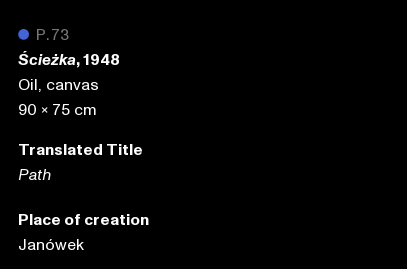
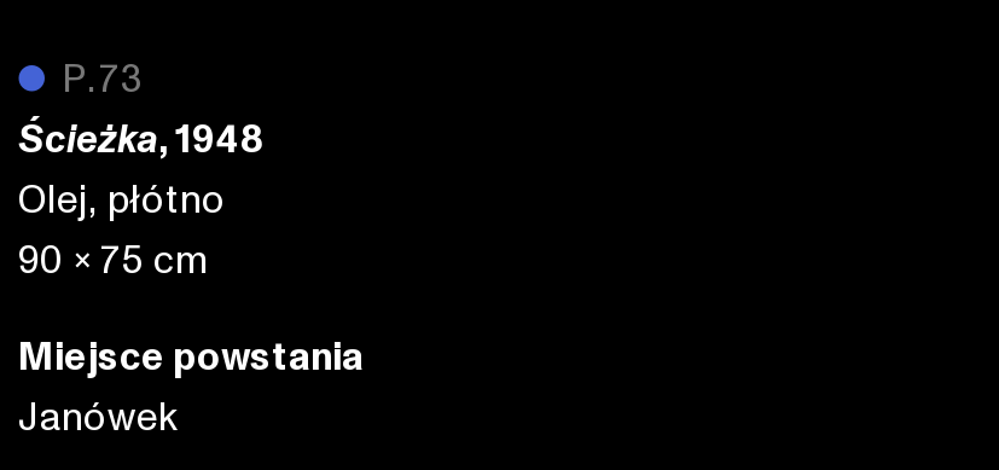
- Oil, canvas
+ Olej, płótno

- Translated Title
- Path
- Place of creation
+ Miejsce powstania
